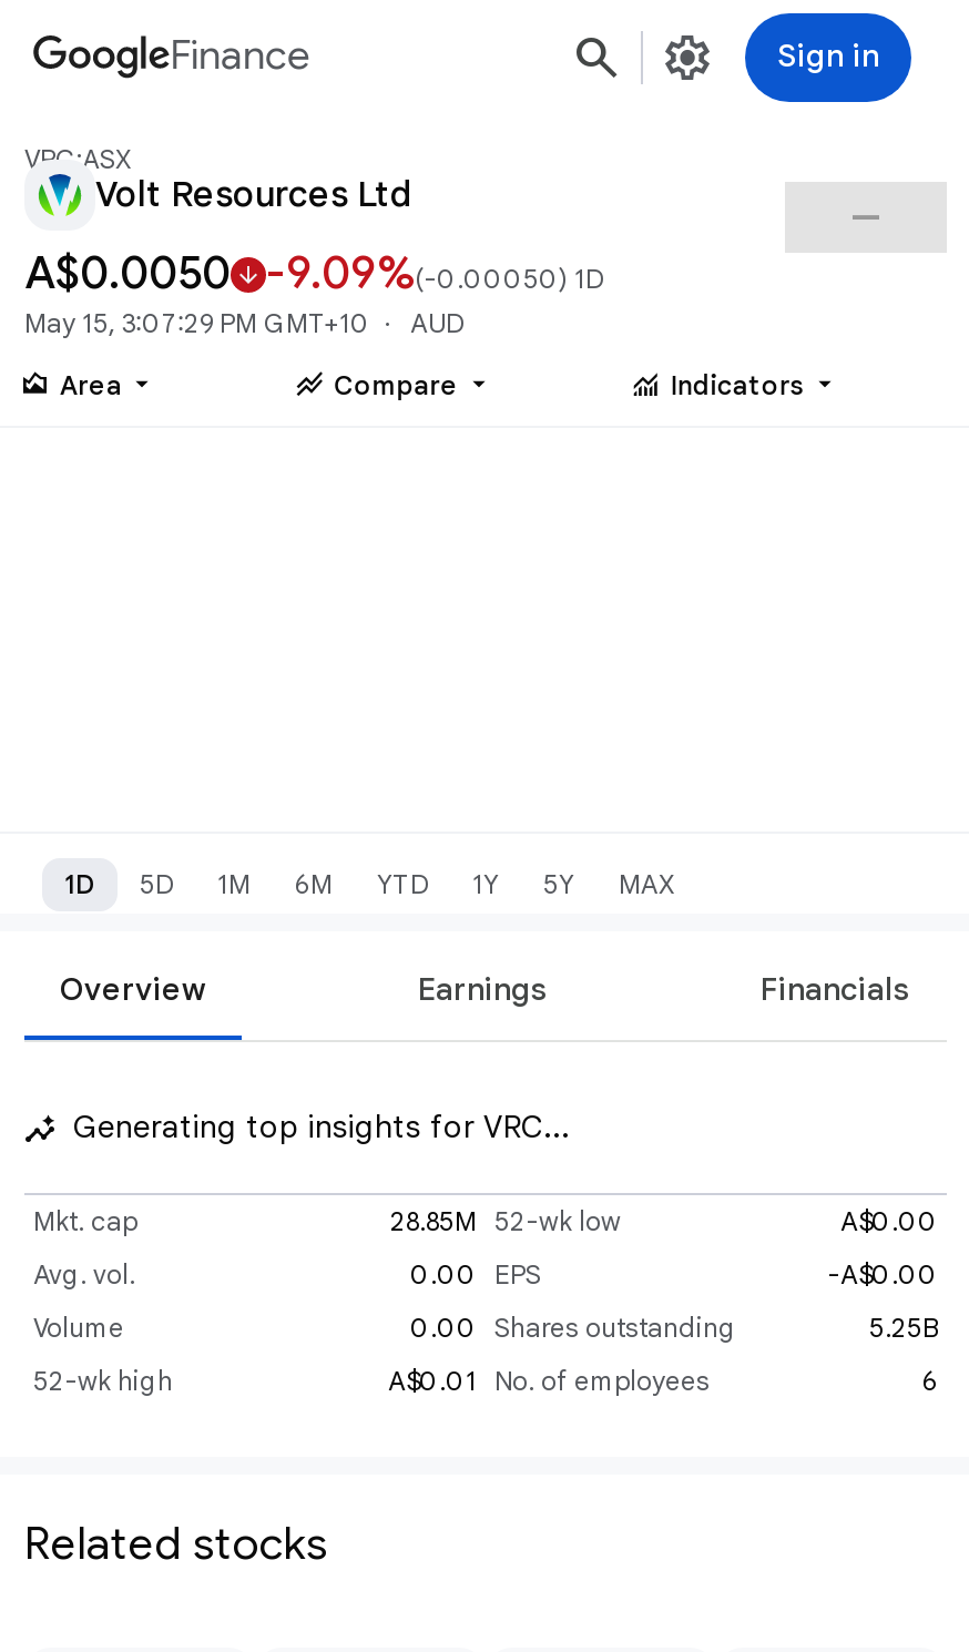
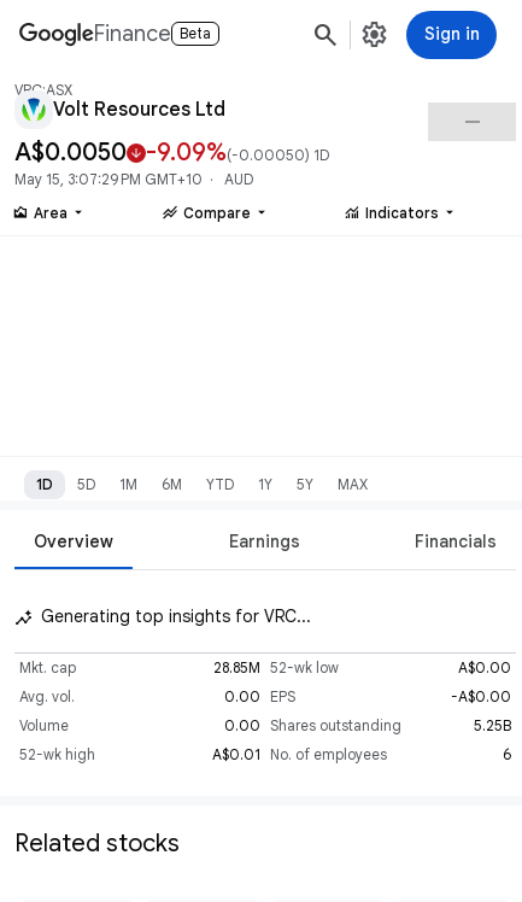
- Finance
+ Finance Beta
